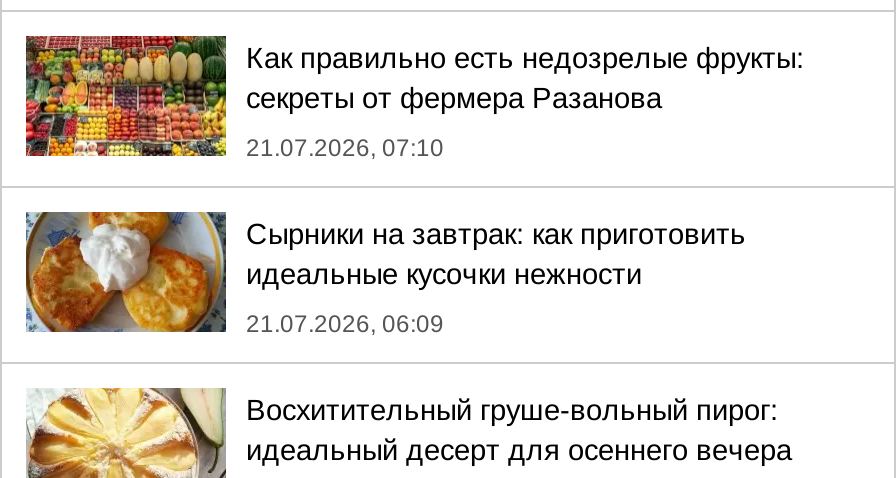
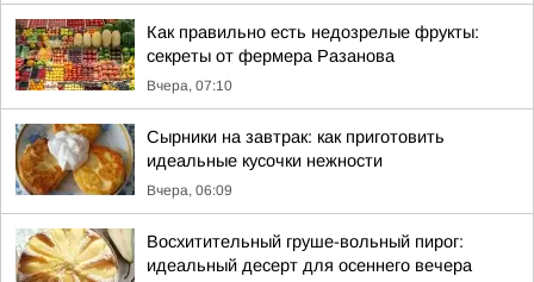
- 21.07.2026, 07:10
+ Вчера, 07:10

- 21.07.2026, 06:09
+ Вчера, 06:09
